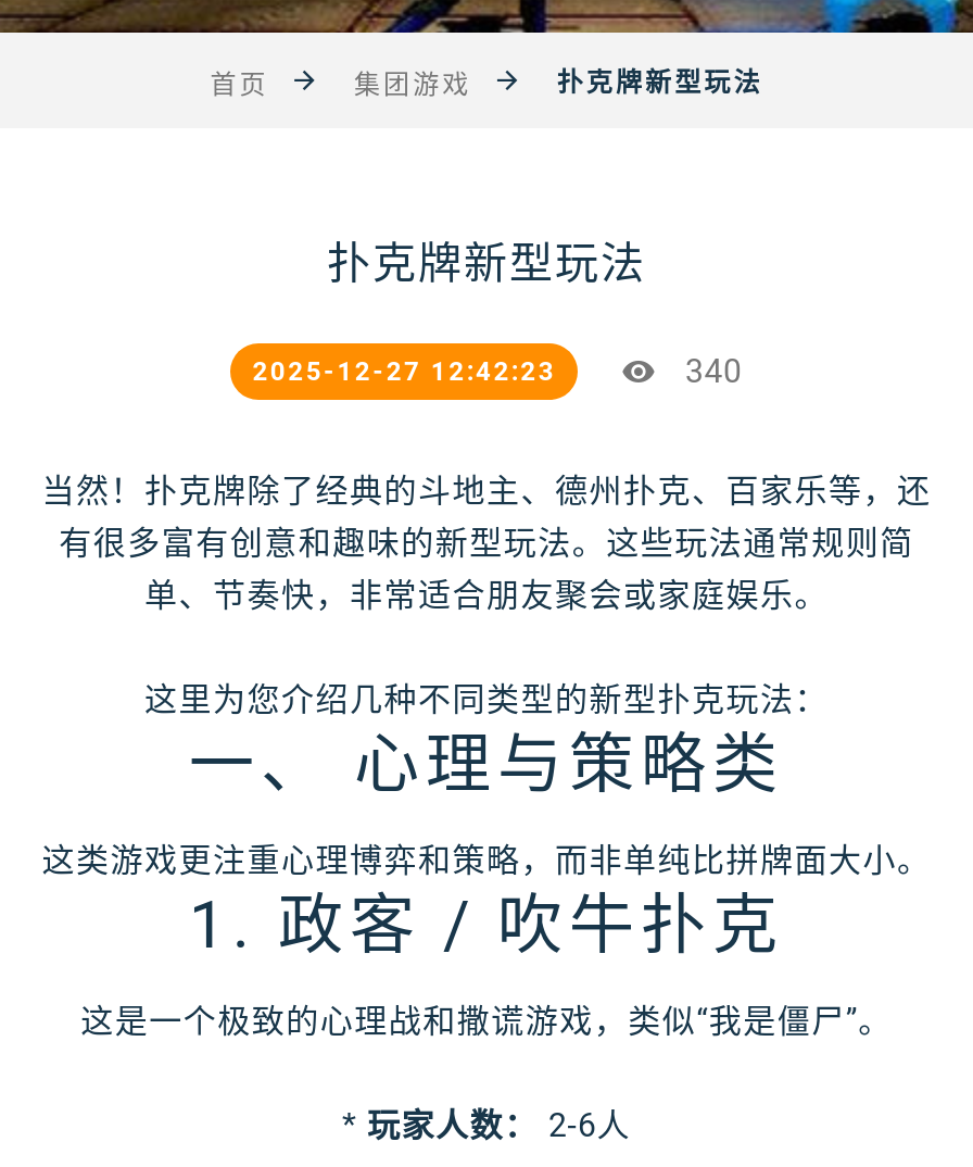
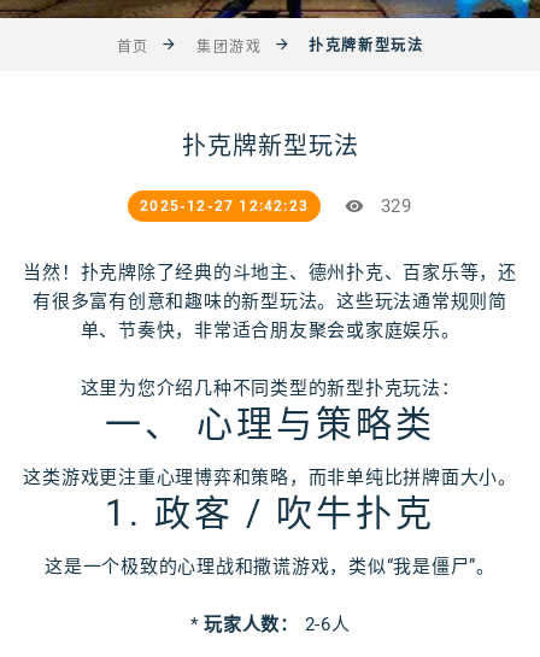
- 340
+ 329
